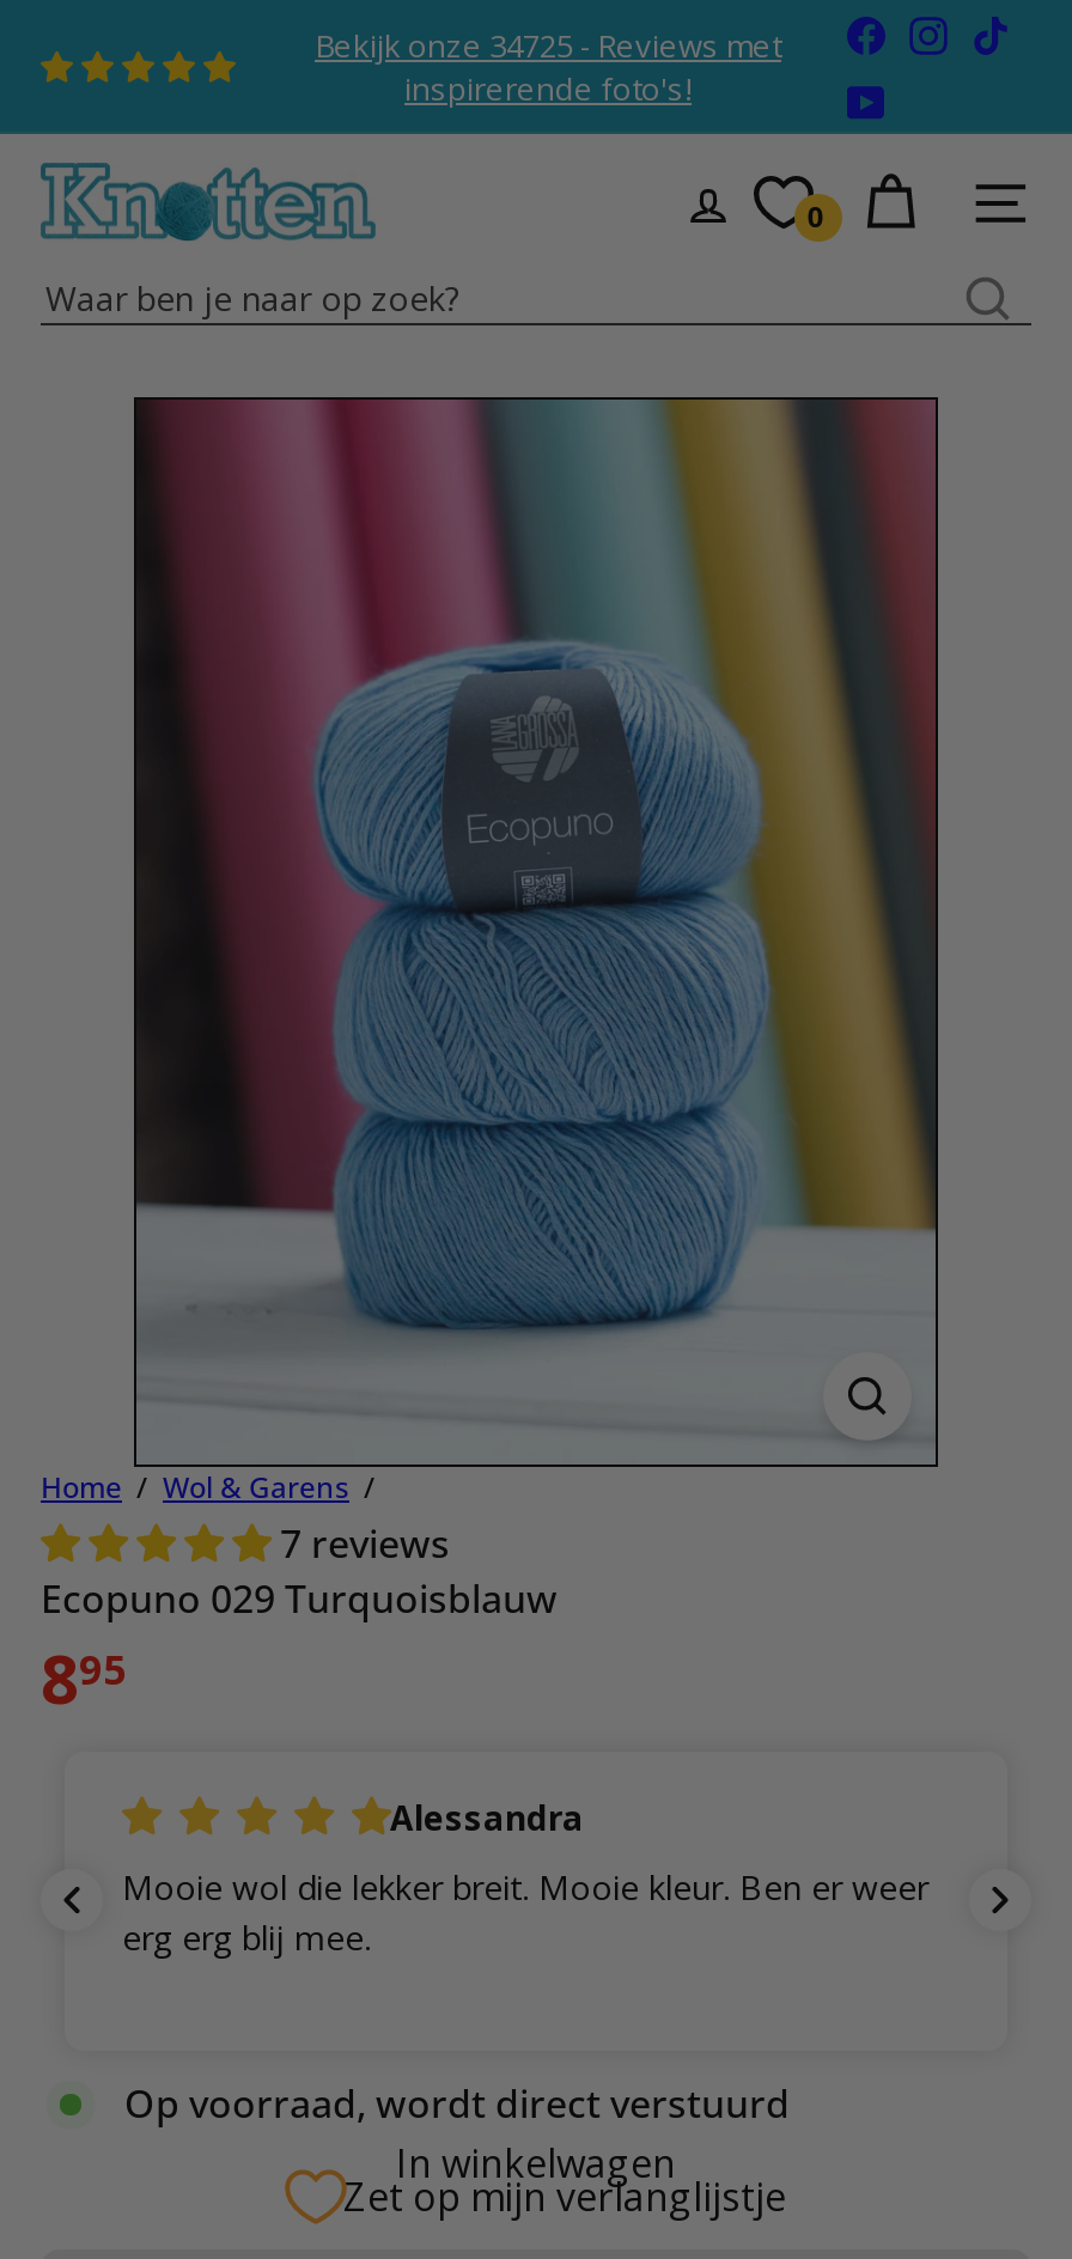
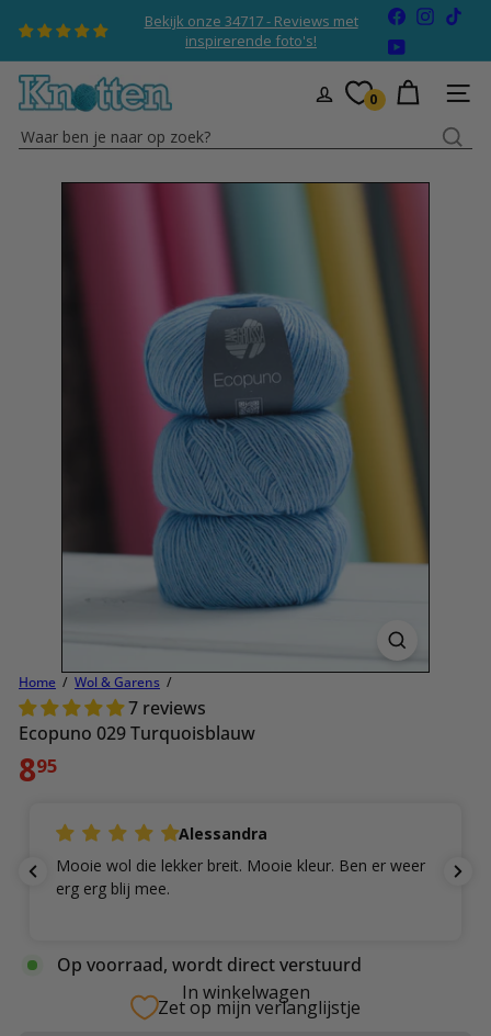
- Bekijk onze 34725 - Reviews met
+ Bekijk onze 34717 - Reviews met
